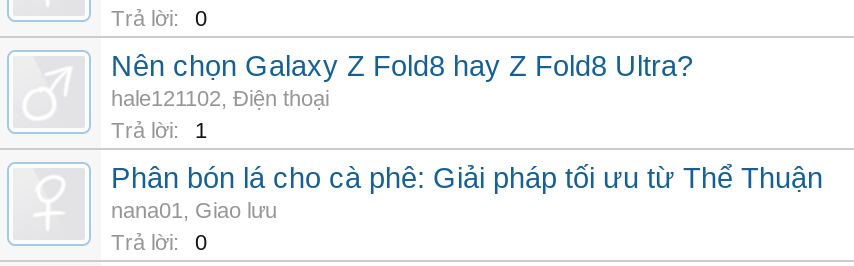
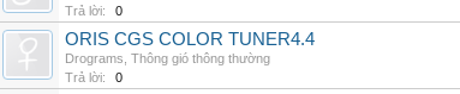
- Nên chọn Galaxy Z Fold8 hay Z Fold8 Ultra?
- hale121102, Điện thoại
- Trả lời:
- 1
- Phân bón lá cho cà phê: Giải pháp tối ưu từ Thể Thuận
- nana01, Giao lưu
+ ORIS CGS COLOR TUNER4.4
+ Drograms, Thông gió thông thường
